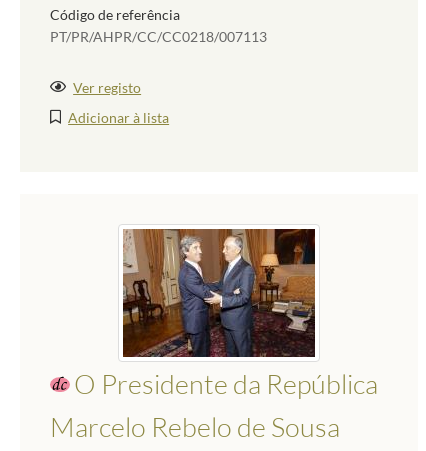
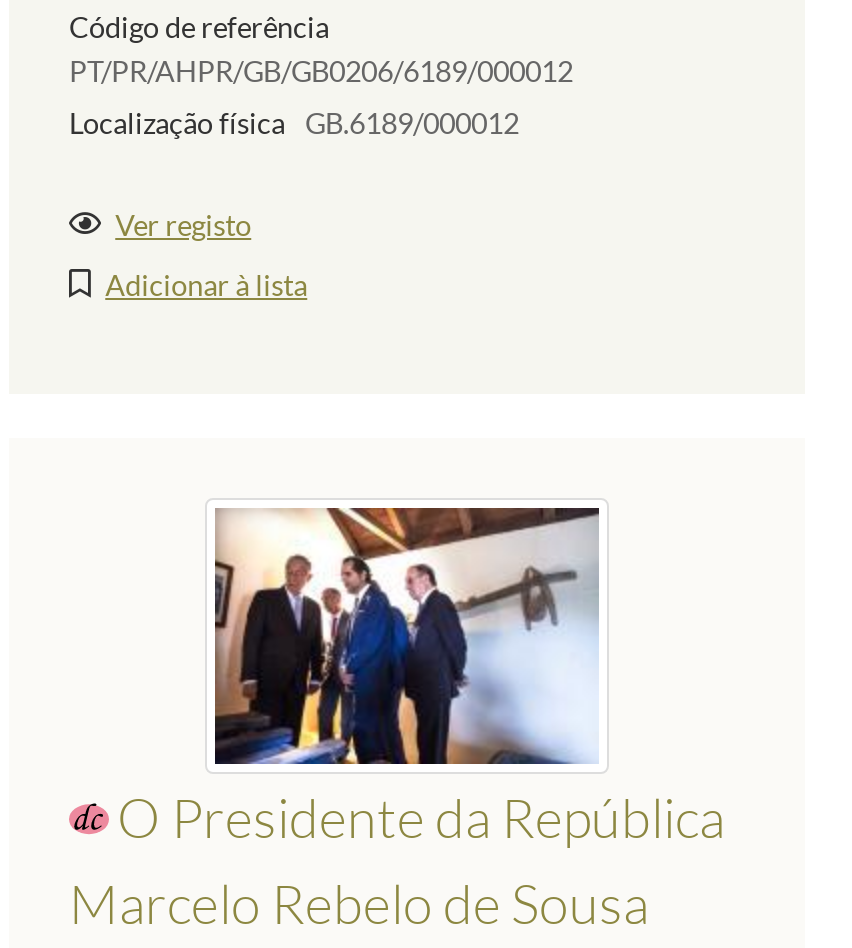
- PT/PR/AHPR/CC/CC0218/007113
+ PT/PR/AHPR/GB/GB0206/6189/000012
+ Localização física GB.6189/000012

- [image]
+ [image]
